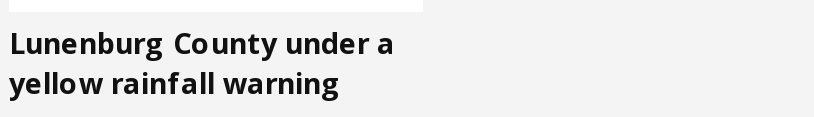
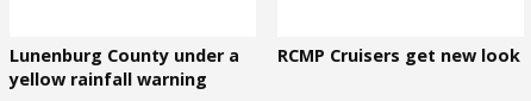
+ RCMP Cruisers get new look
